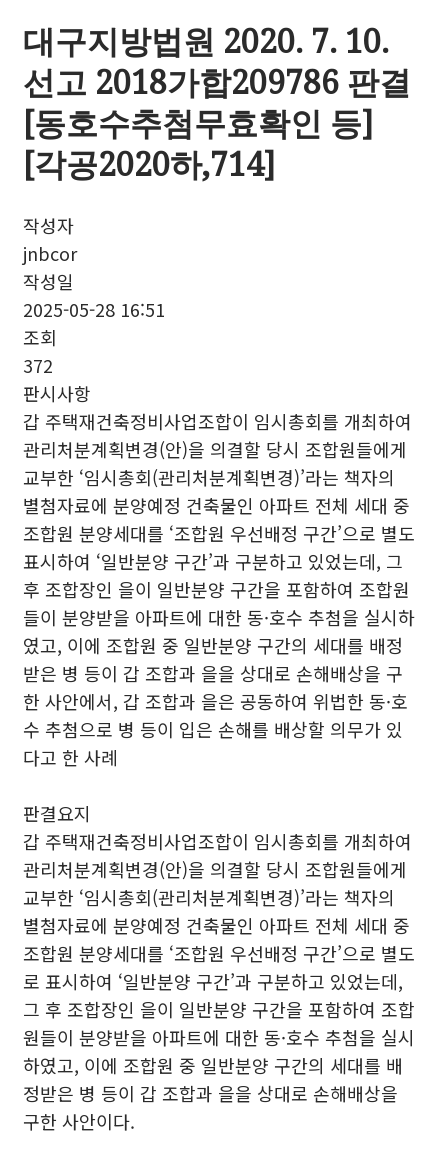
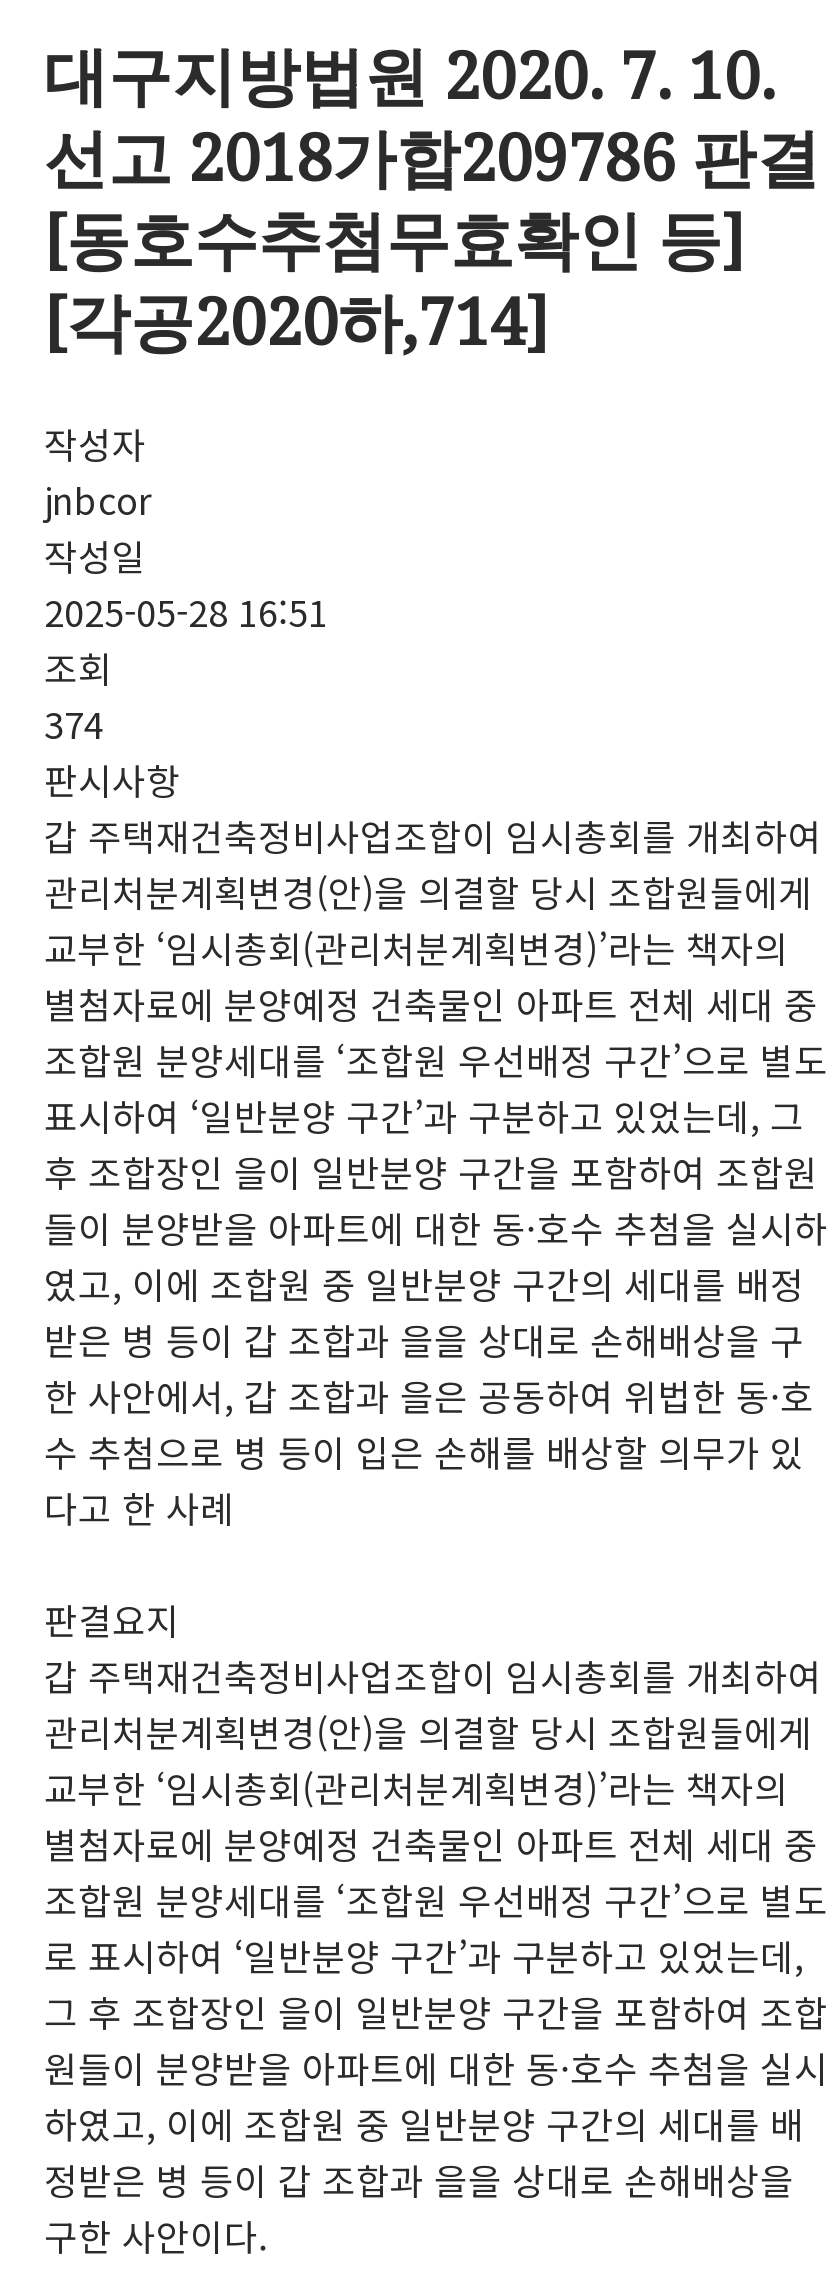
- 372
+ 374
